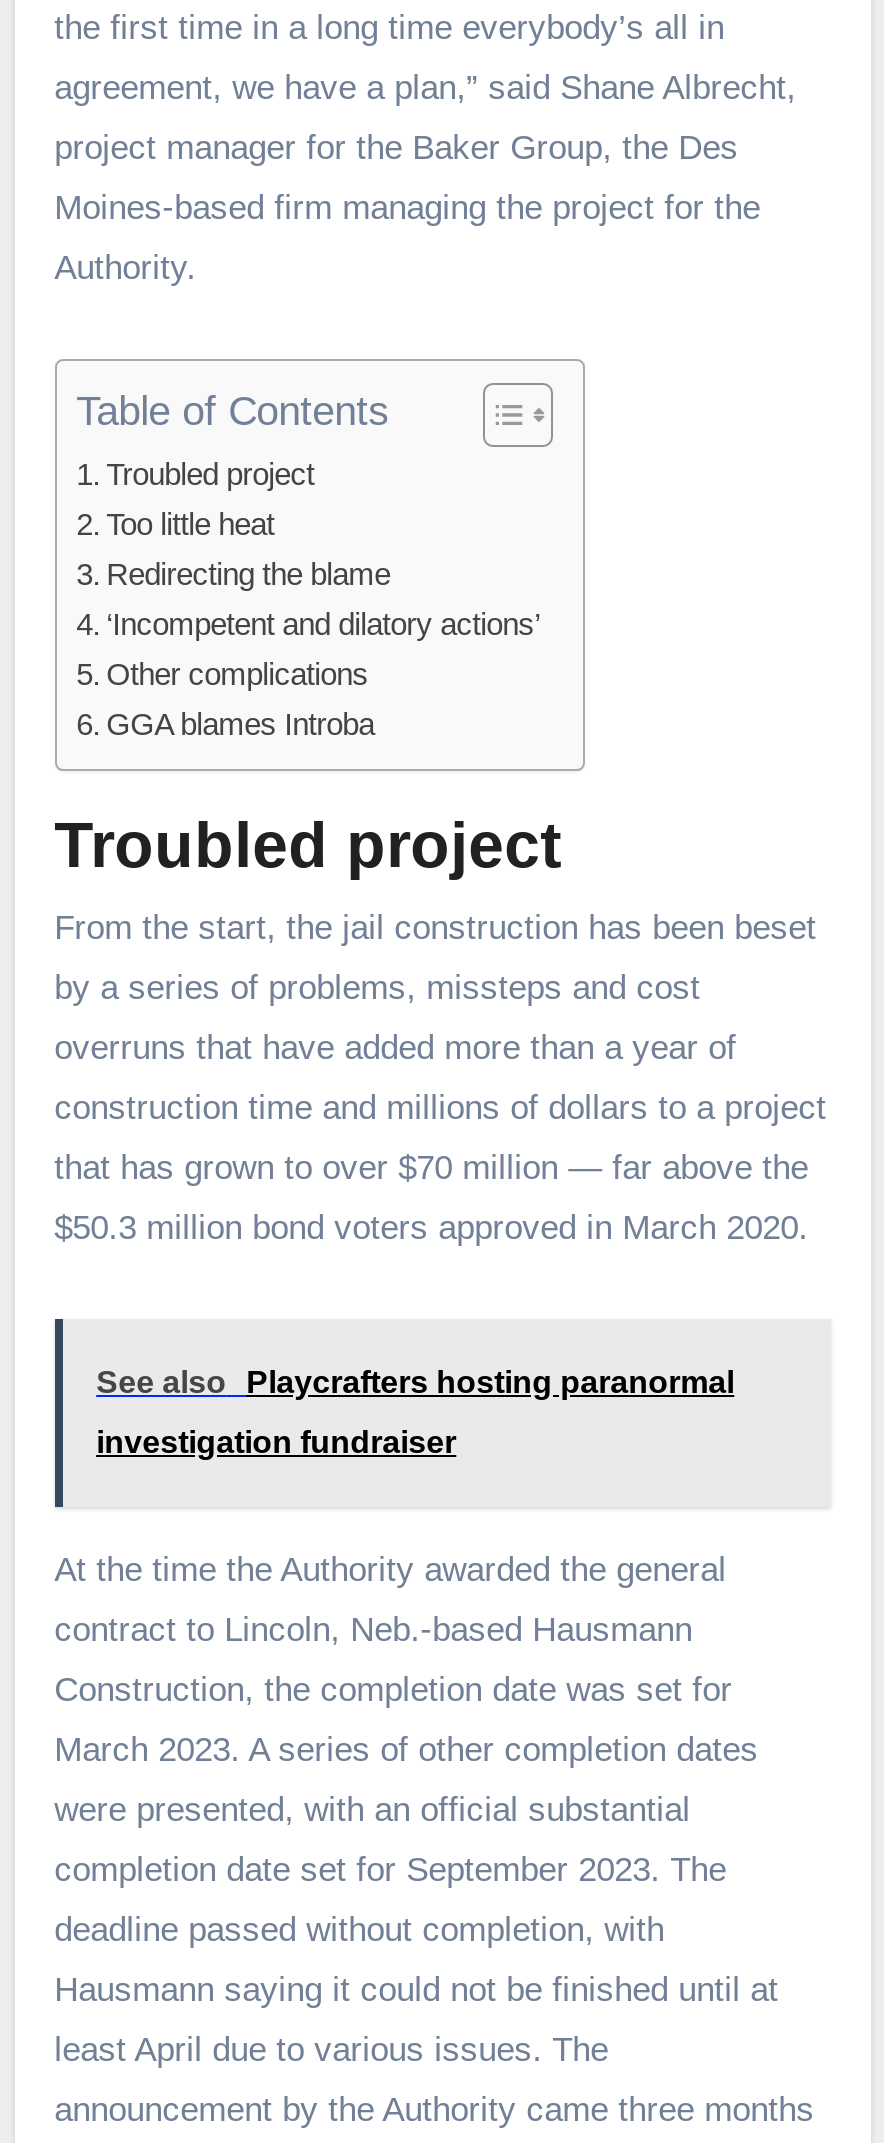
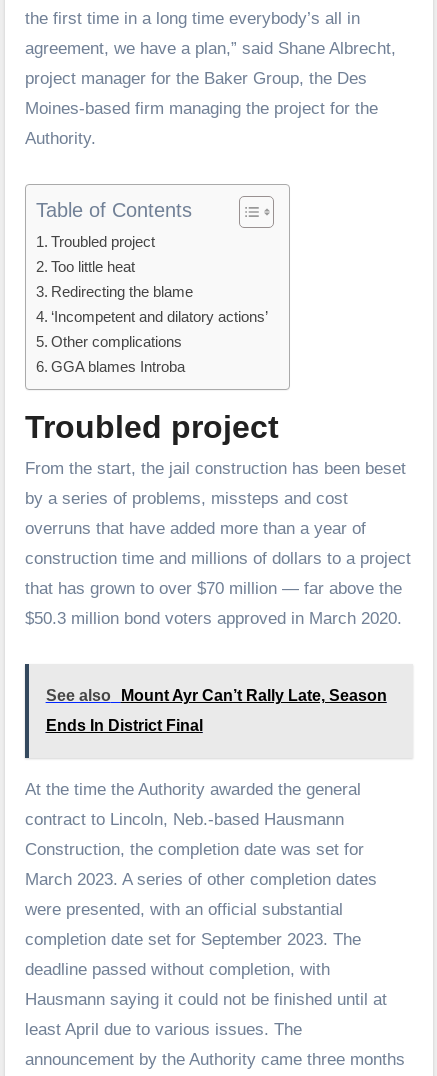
- See also Playcrafters hosting paranormal
+ See also Mount Ayr Can’t Rally Late, Season

- investigation fundraiser
+ Ends In District Final
